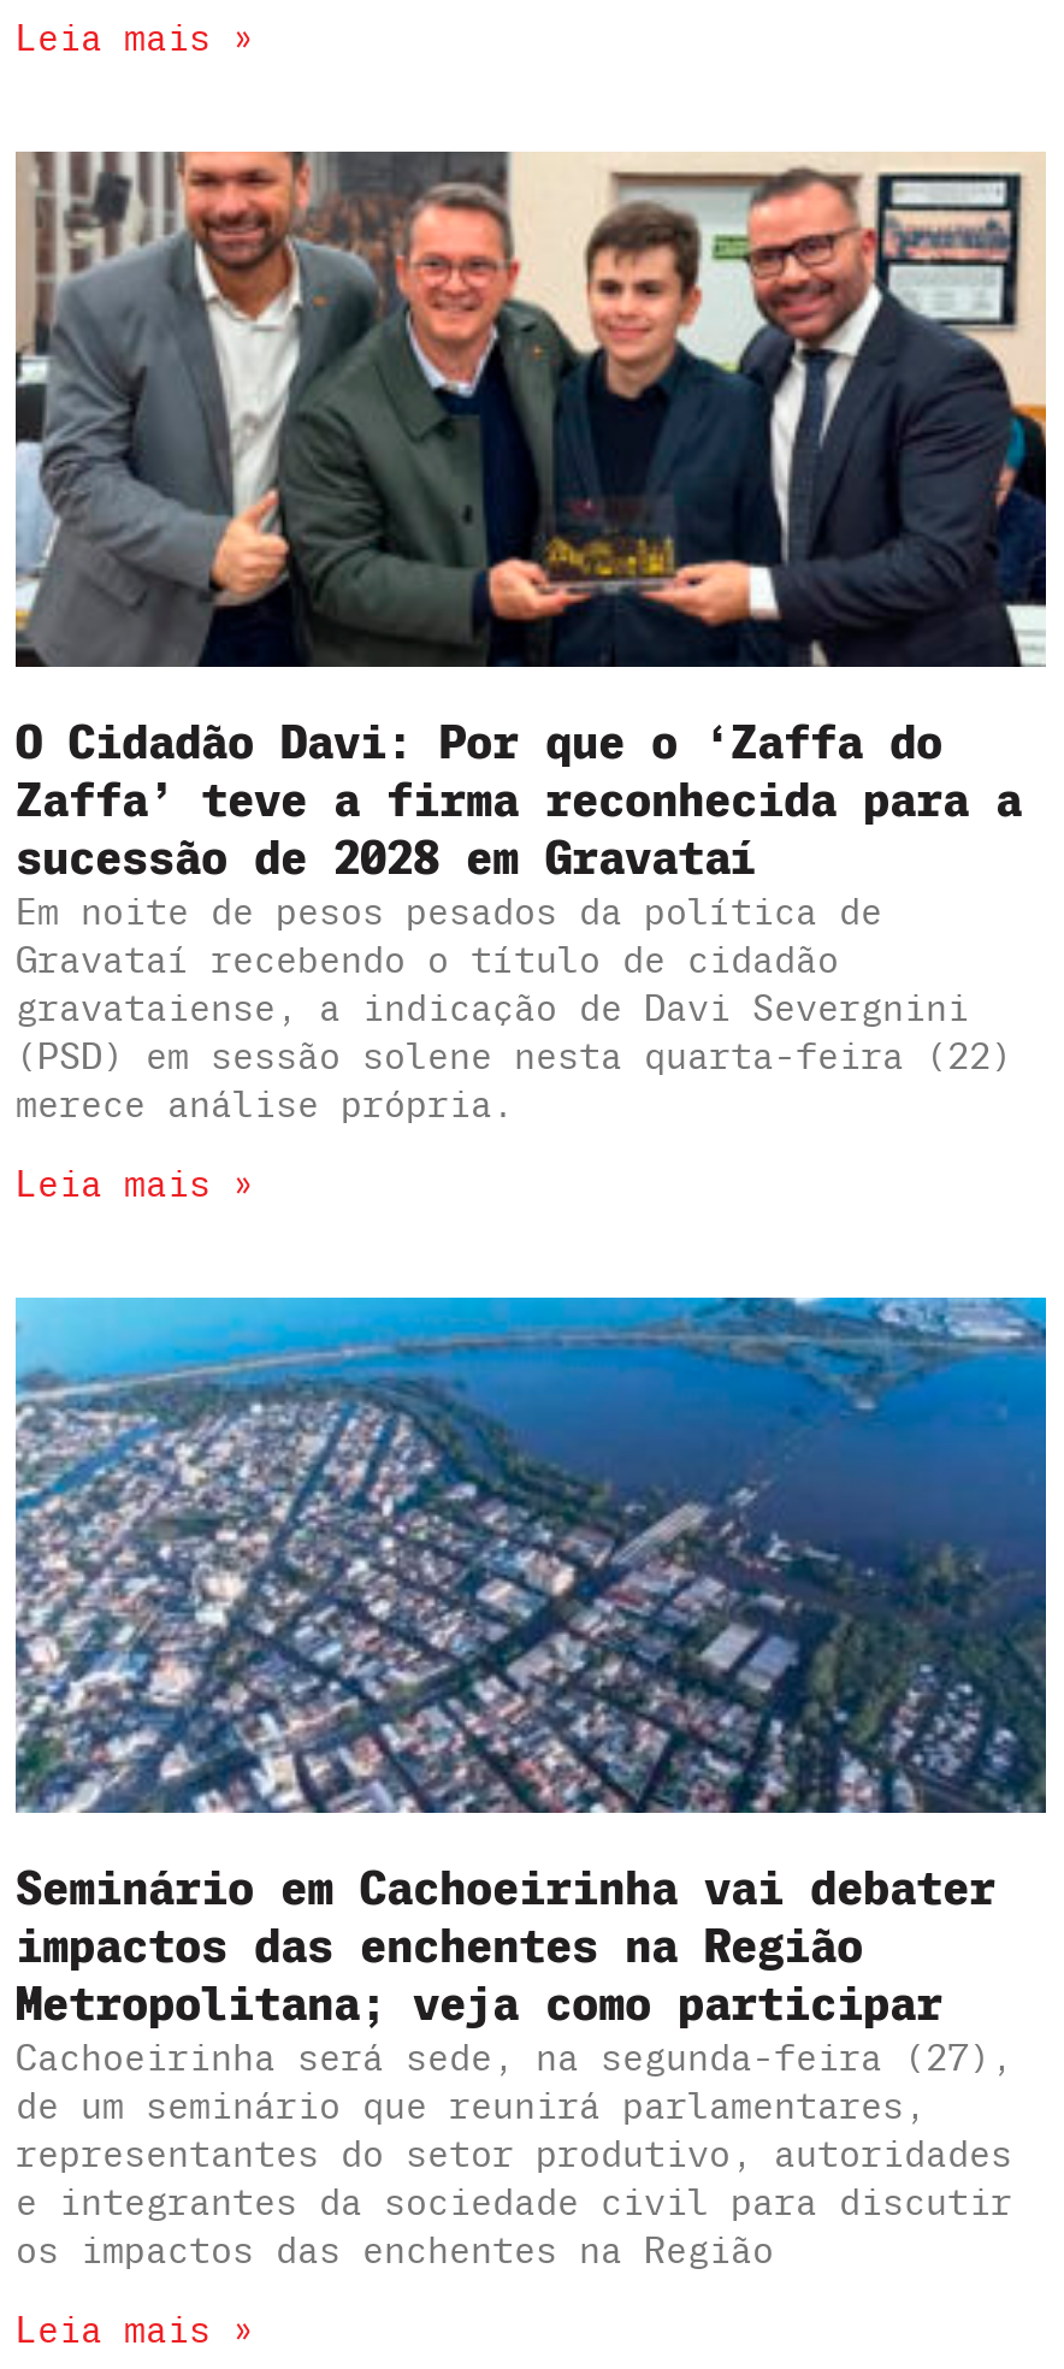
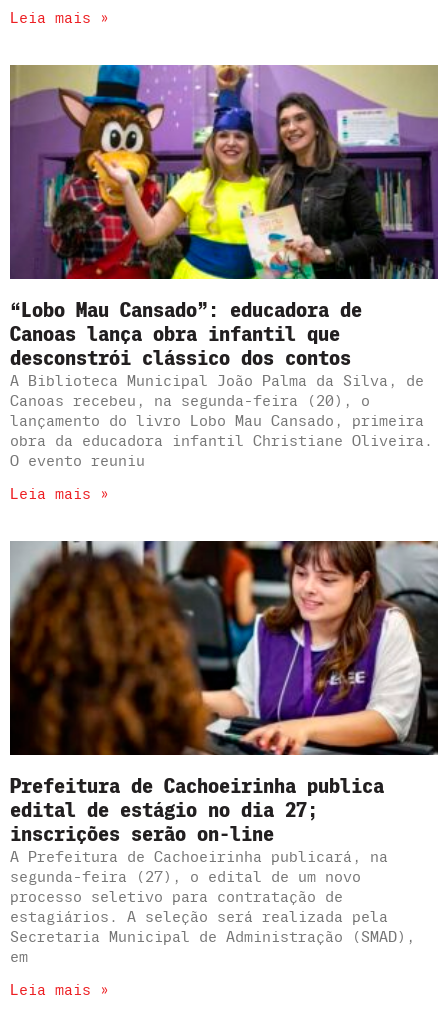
- [image]
- O Cidadão Davi: Por que o ‘Zaffa do
- Zaffa’ teve a firma reconhecida para a
- sucessão de 2028 em Gravataí
- Em noite de pesos pesados da política de
- Gravataí recebendo o título de cidadão
- gravataiense, a indicação de Davi Severgnini
- (PSD) em sessão solene nesta quarta-feira (22)
- merece análise própria.
+ [image]
+ “Lobo Mau Cansado”: educadora de
+ Canoas lança obra infantil que
+ desconstrói clássico dos contos
+ A Biblioteca Municipal João Palma da Silva, de
+ Canoas recebeu, na segunda-feira (20), o
+ lançamento do livro Lobo Mau Cansado, primeira
+ obra da educadora infantil Christiane Oliveira.
+ O evento reuniu

- [image]
- Seminário em Cachoeirinha vai debater
- impactos das enchentes na Região
- Metropolitana; veja como participar
- Cachoeirinha será sede, na segunda-feira (27),
- de um seminário que reunirá parlamentares,
- representantes do setor produtivo, autoridades
- e integrantes da sociedade civil para discutir
- os impactos das enchentes na Região
+ [image]
+ Prefeitura de Cachoeirinha publica
+ edital de estágio no dia 27;
+ inscrições serão on-line
+ A Prefeitura de Cachoeirinha publicará, na
+ segunda-feira (27), o edital de um novo
+ processo seletivo para contratação de
+ estagiários. A seleção será realizada pela
+ Secretaria Municipal de Administração (SMAD),
+ em
